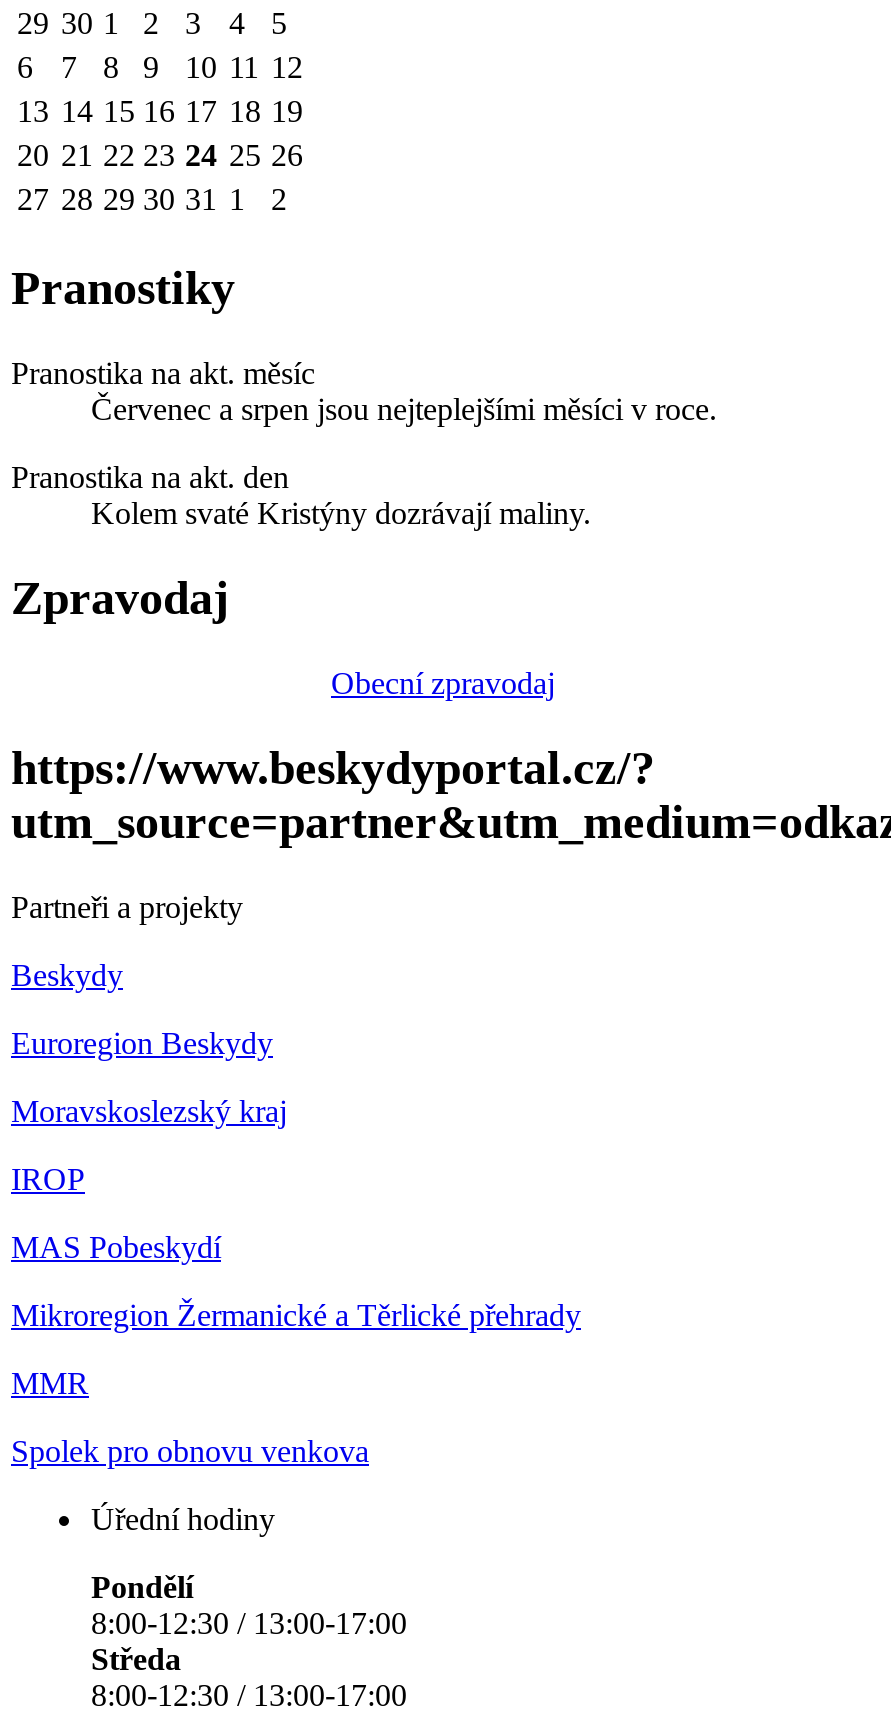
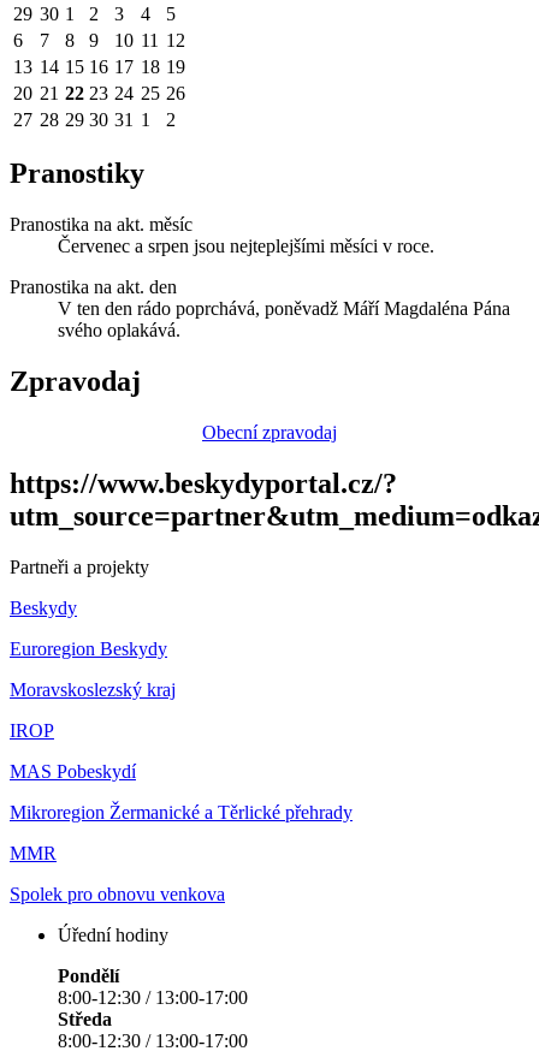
- Kolem svaté Kristýny dozrávají maliny.
+ V ten den rádo poprchává, poněvadž Máří Magdaléna Pána
+ svého oplakává.
